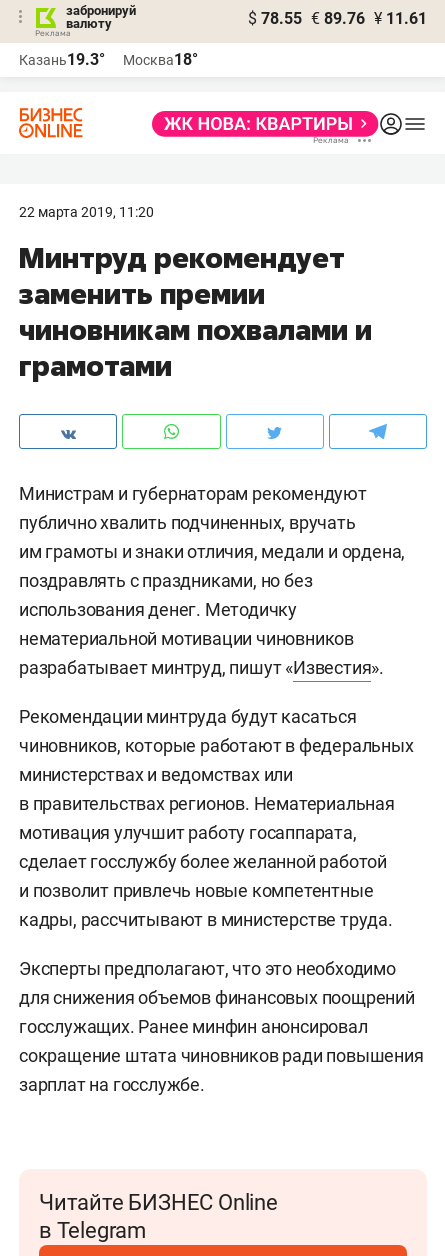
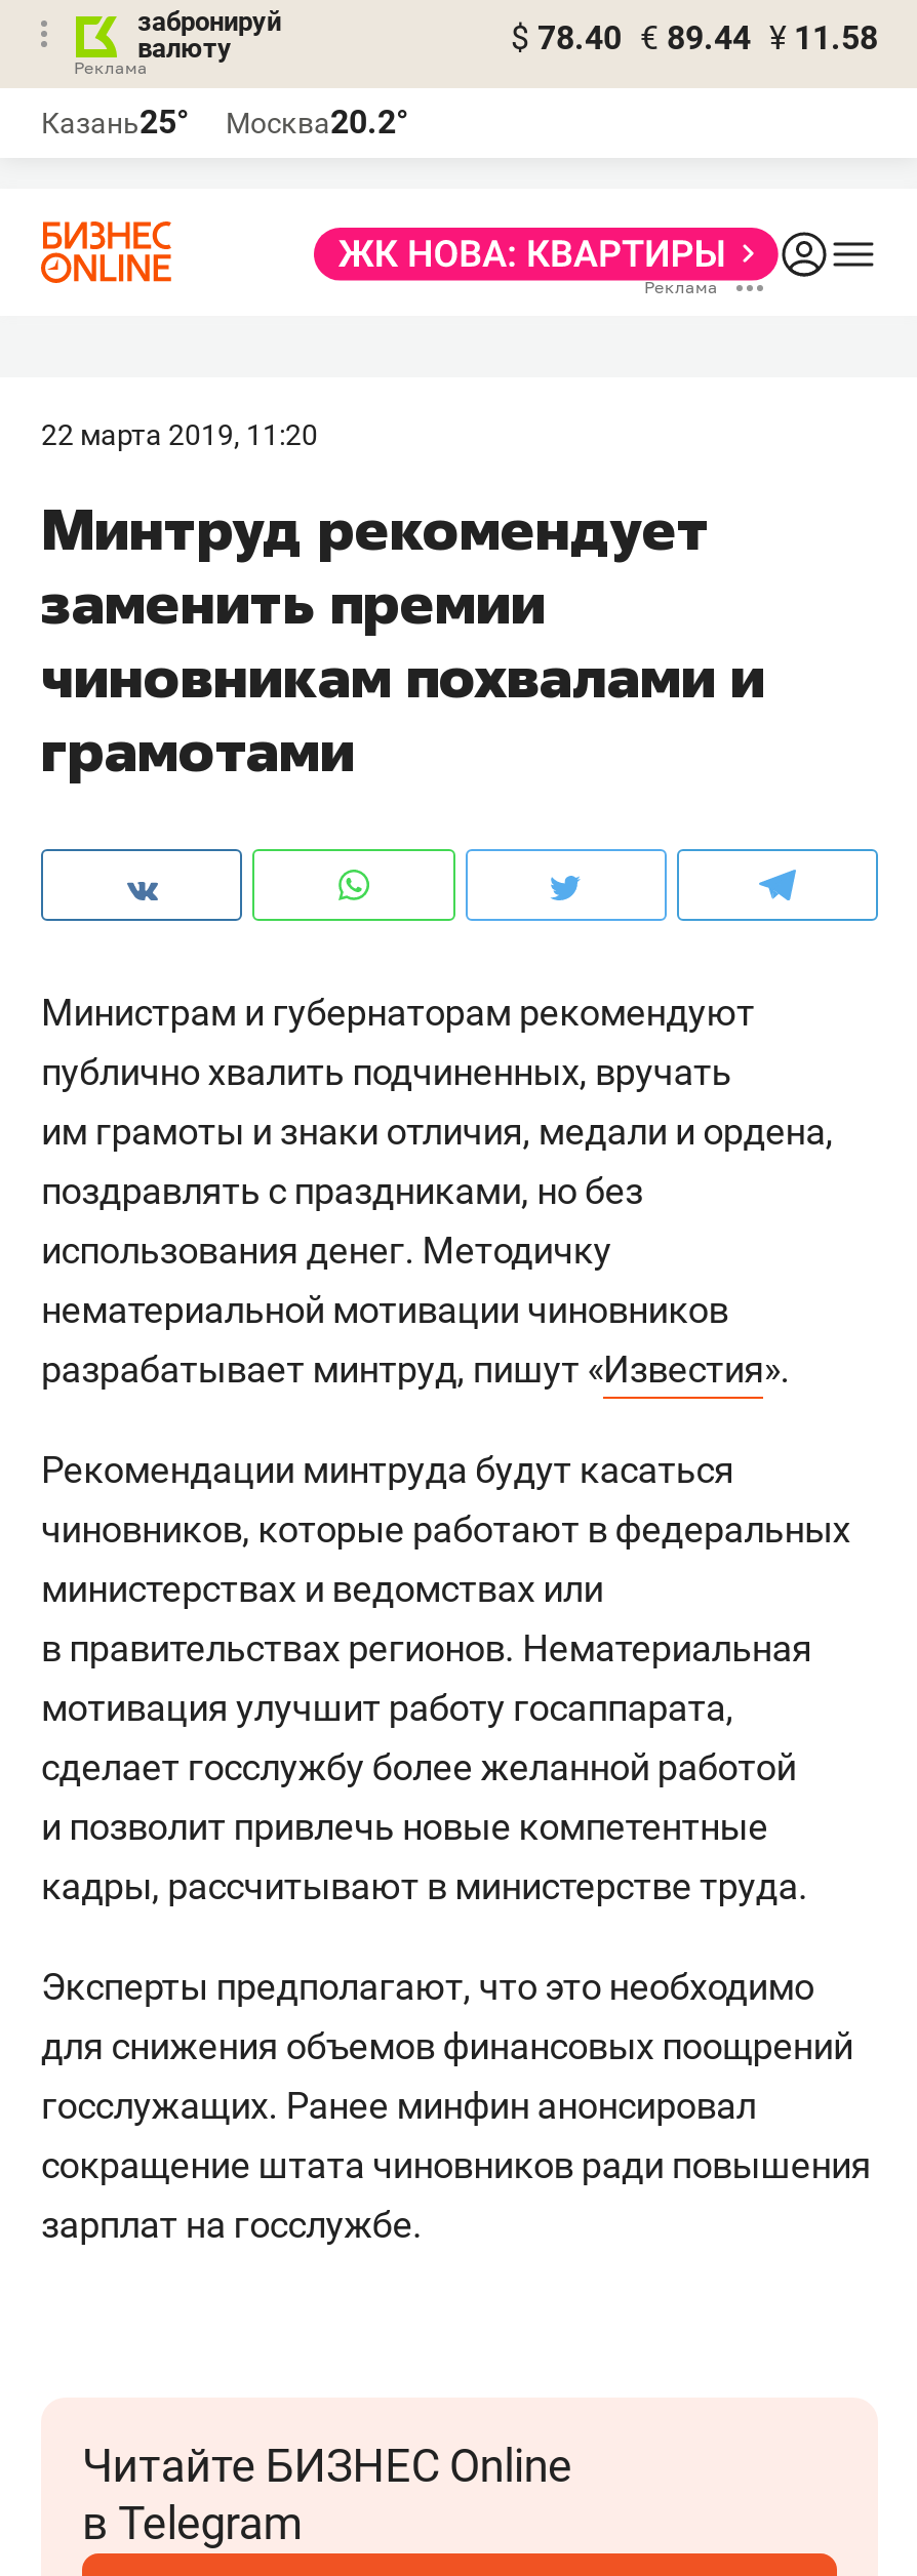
- $ 78.55 € 89.76 ¥ 11.61
+ $ 78.40 € 89.44 ¥ 11.58

- Казань19.3°
+ Казань25°

- Москва18°
+ Москва20.2°
